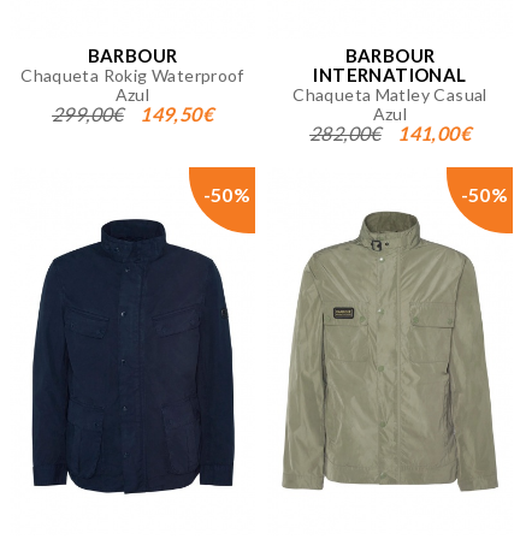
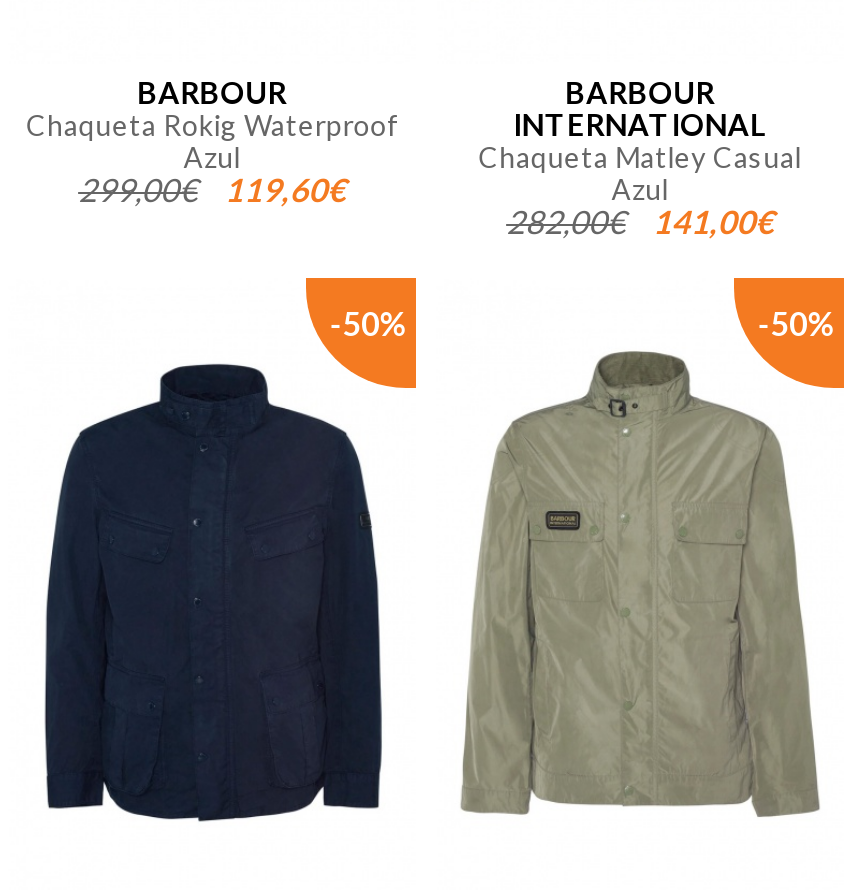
- 299,00€ 149,50€
+ 299,00€ 119,60€
